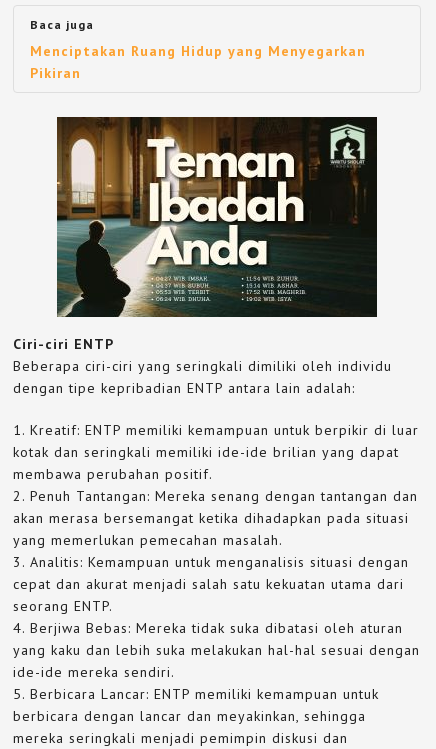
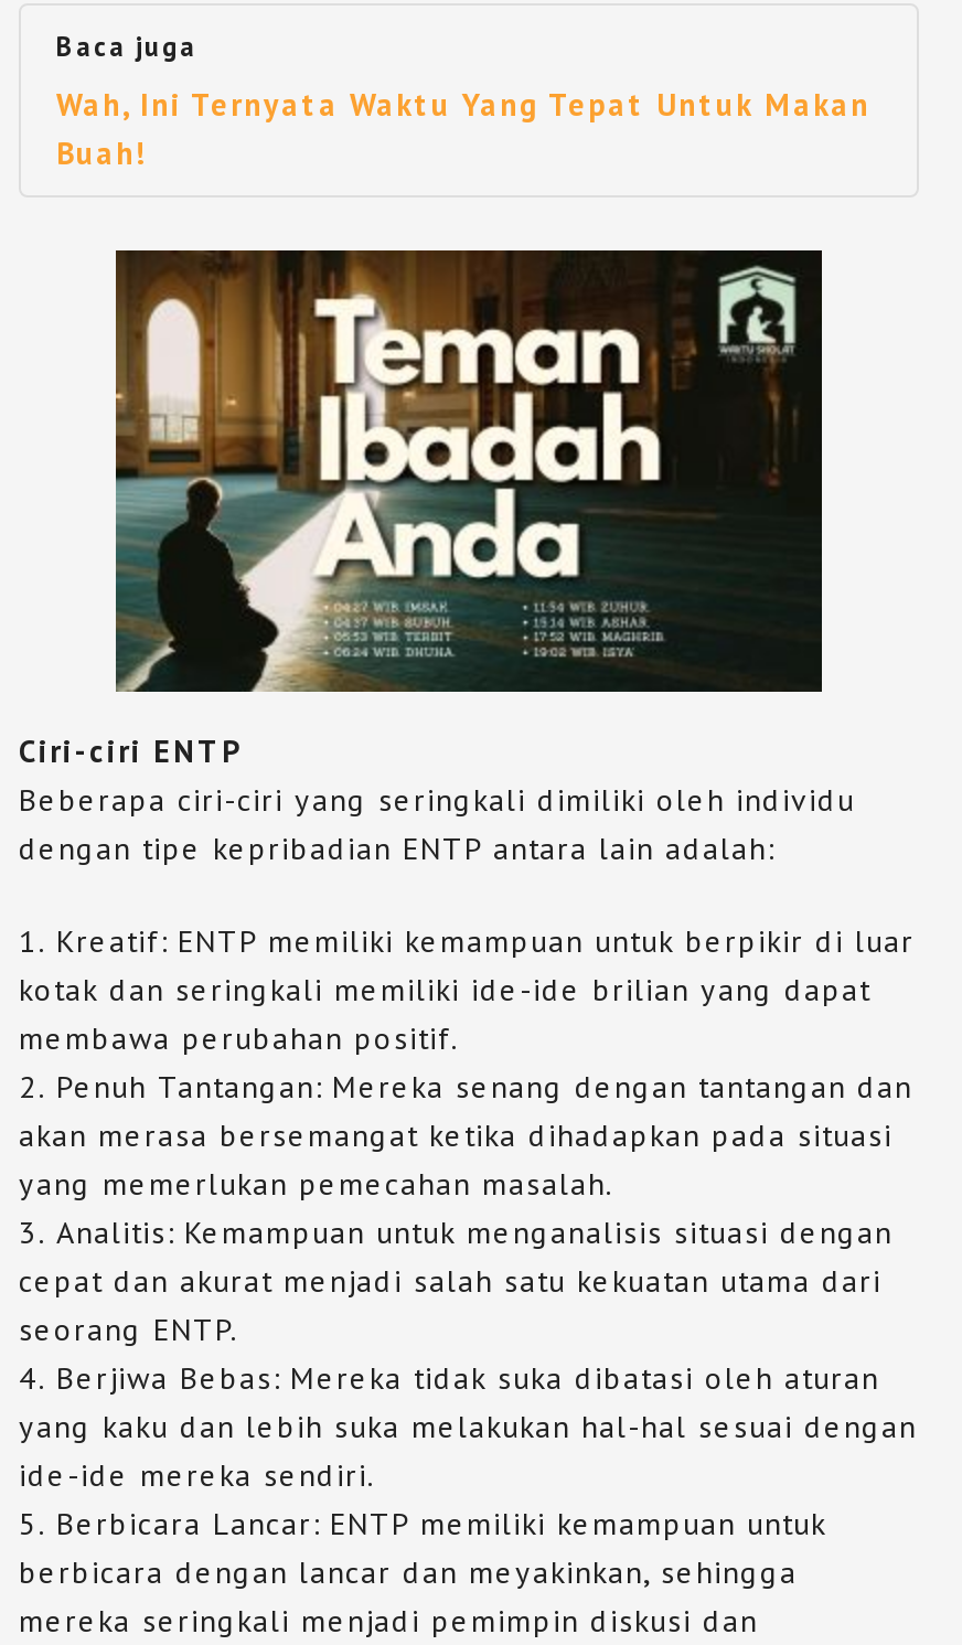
- Menciptakan Ruang Hidup yang Menyegarkan
- Pikiran
+ Wah, Ini Ternyata Waktu Yang Tepat Untuk Makan
+ Buah!
